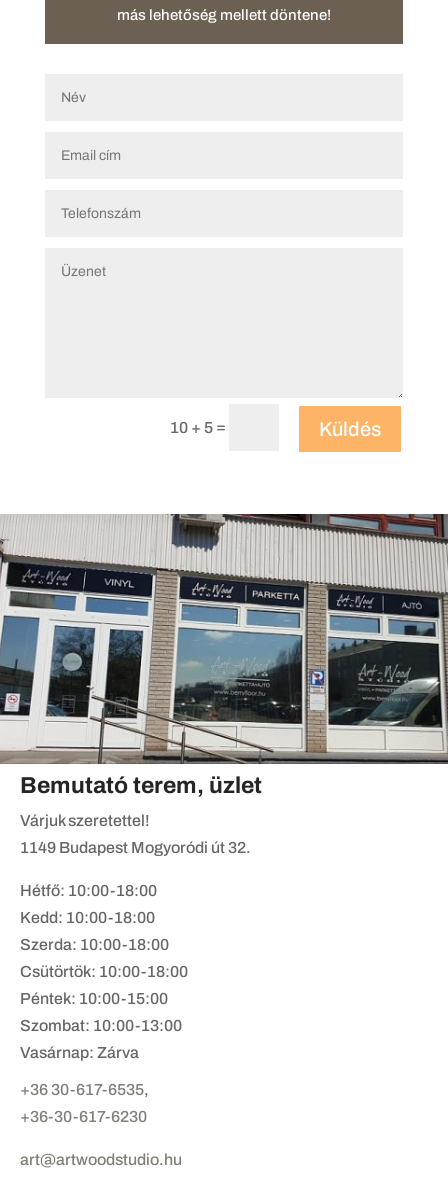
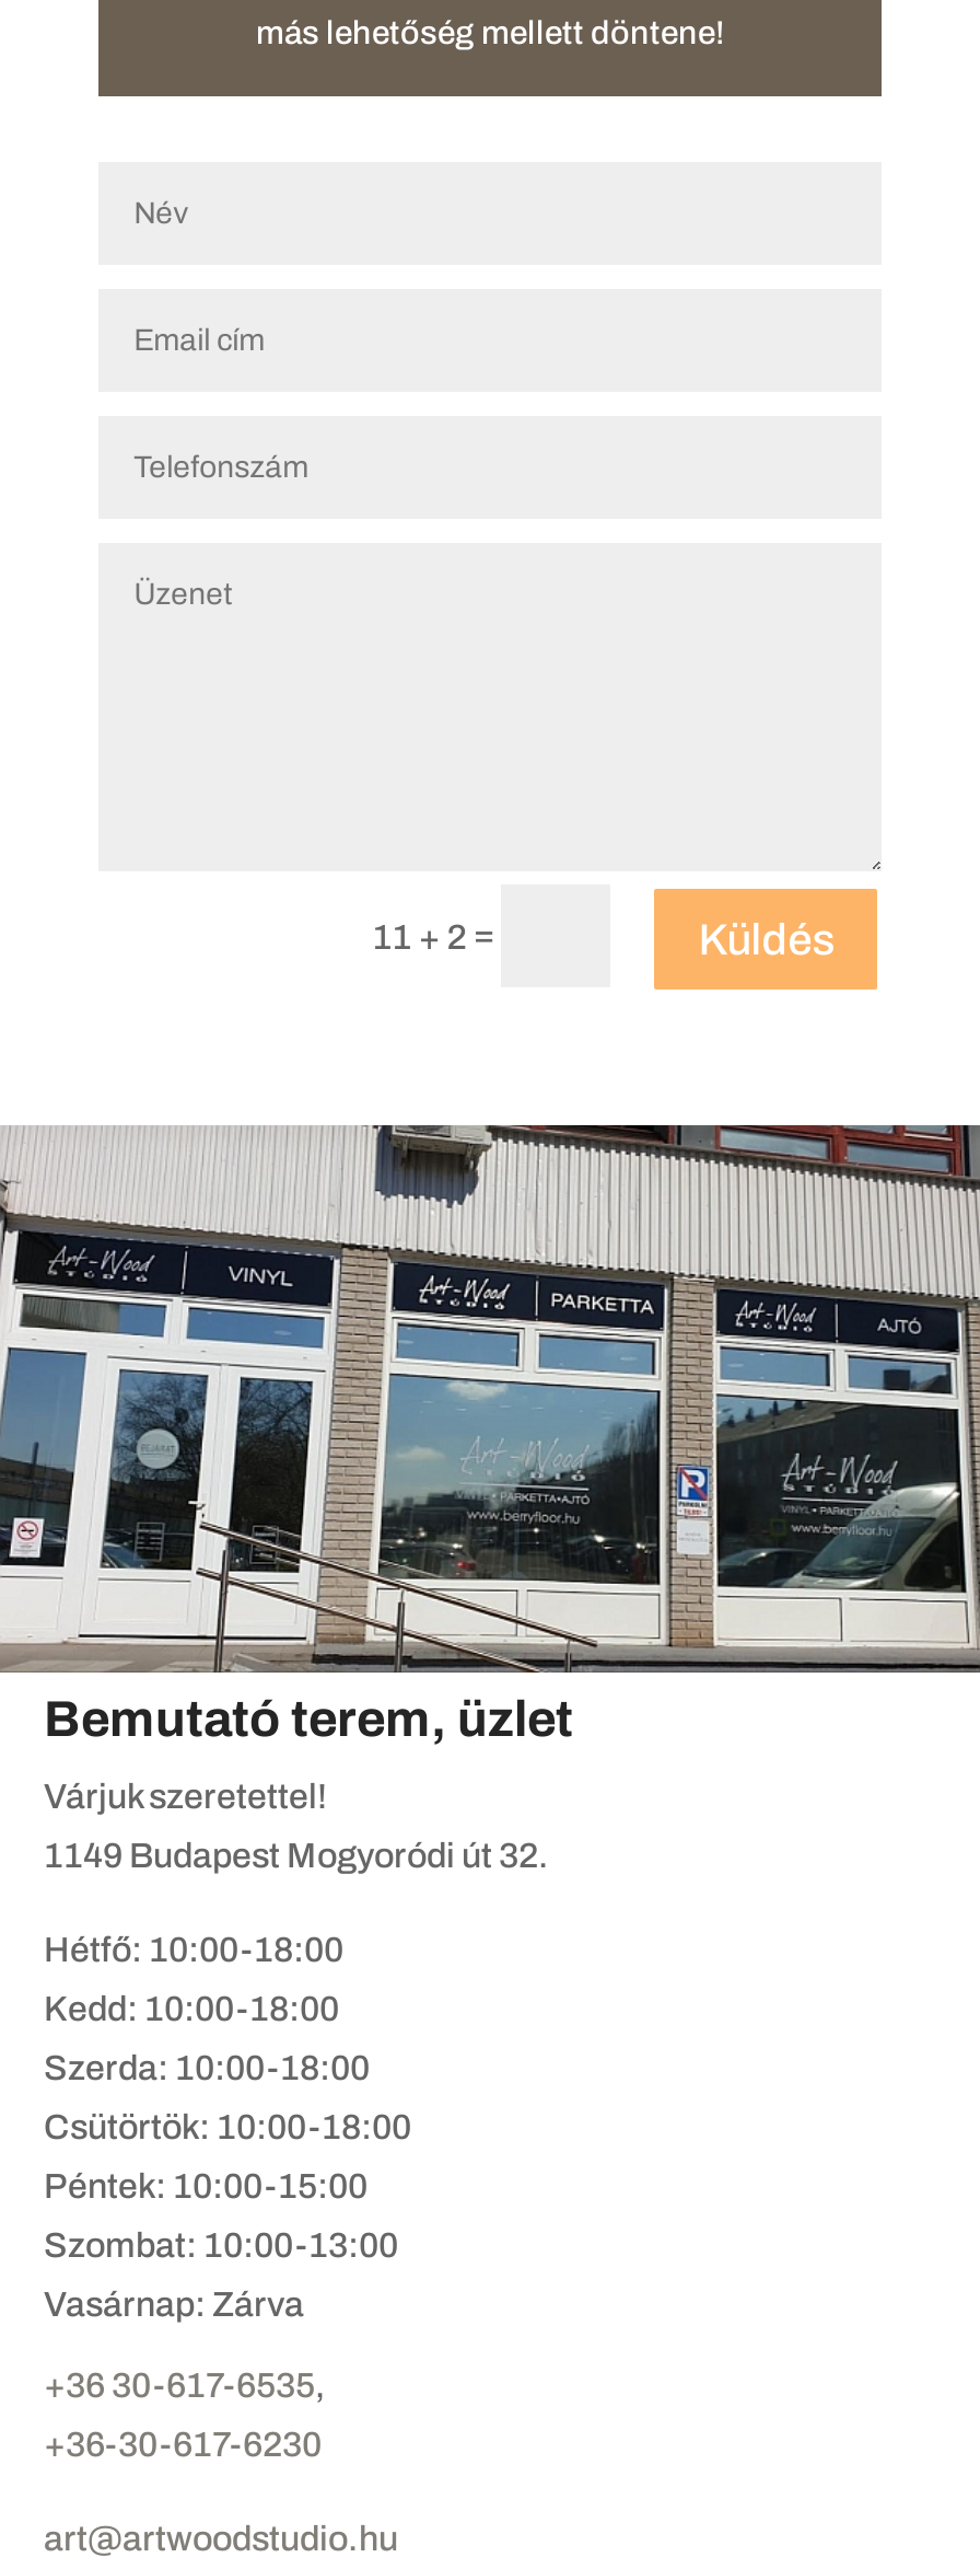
- 10 + 5 =
+ 11 + 2 =
